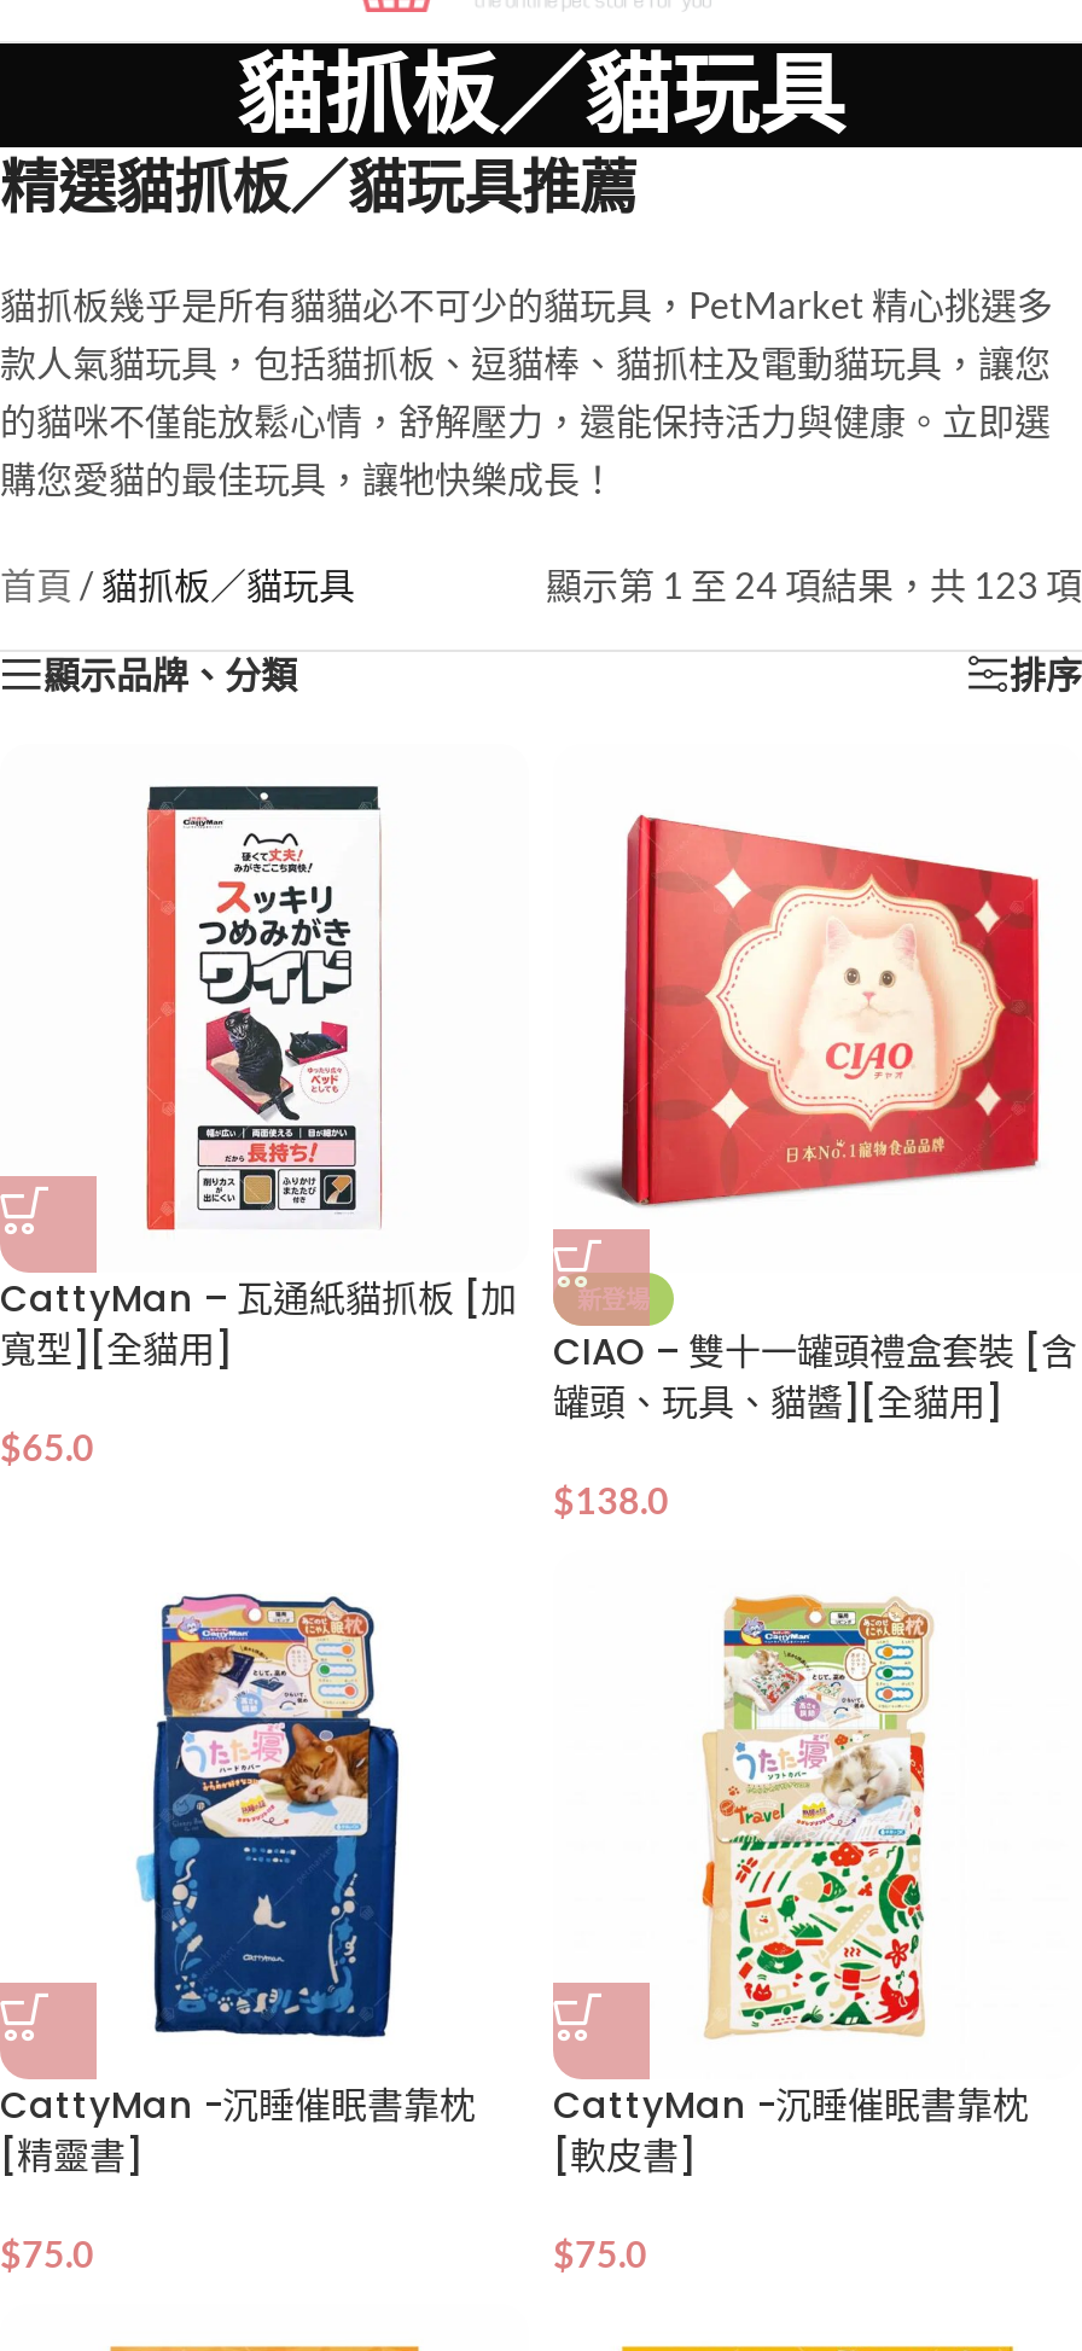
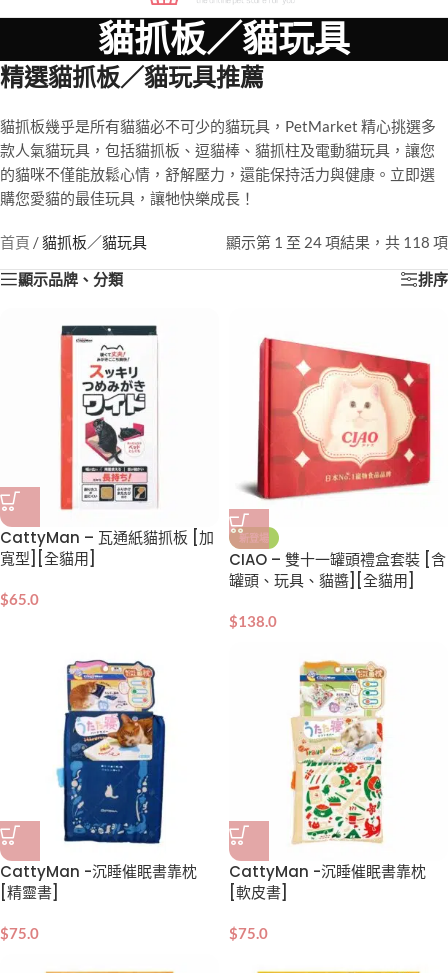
- 顯示第 1 至 24 項結果，共 123 項
+ 顯示第 1 至 24 項結果，共 118 項
